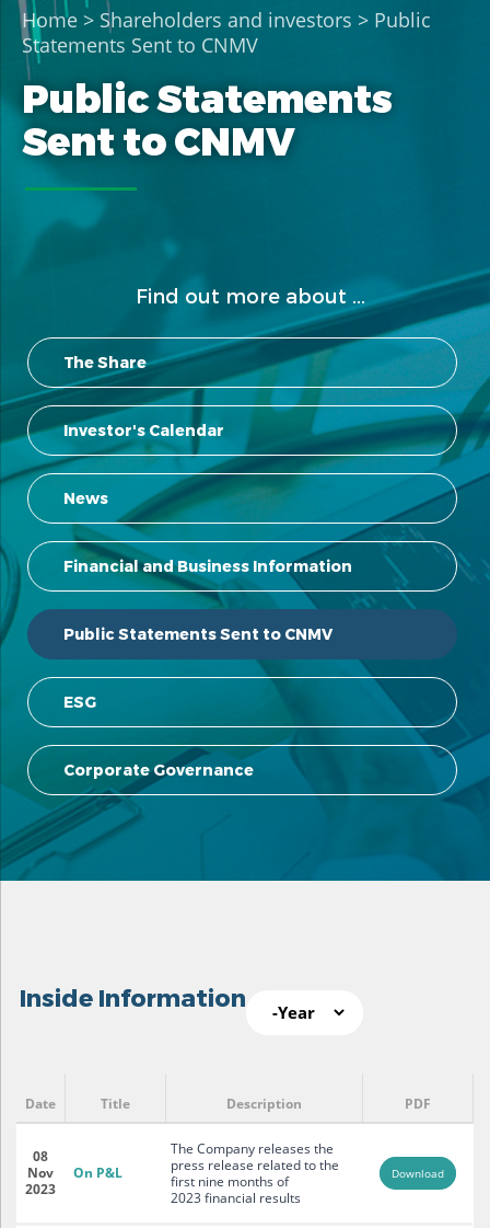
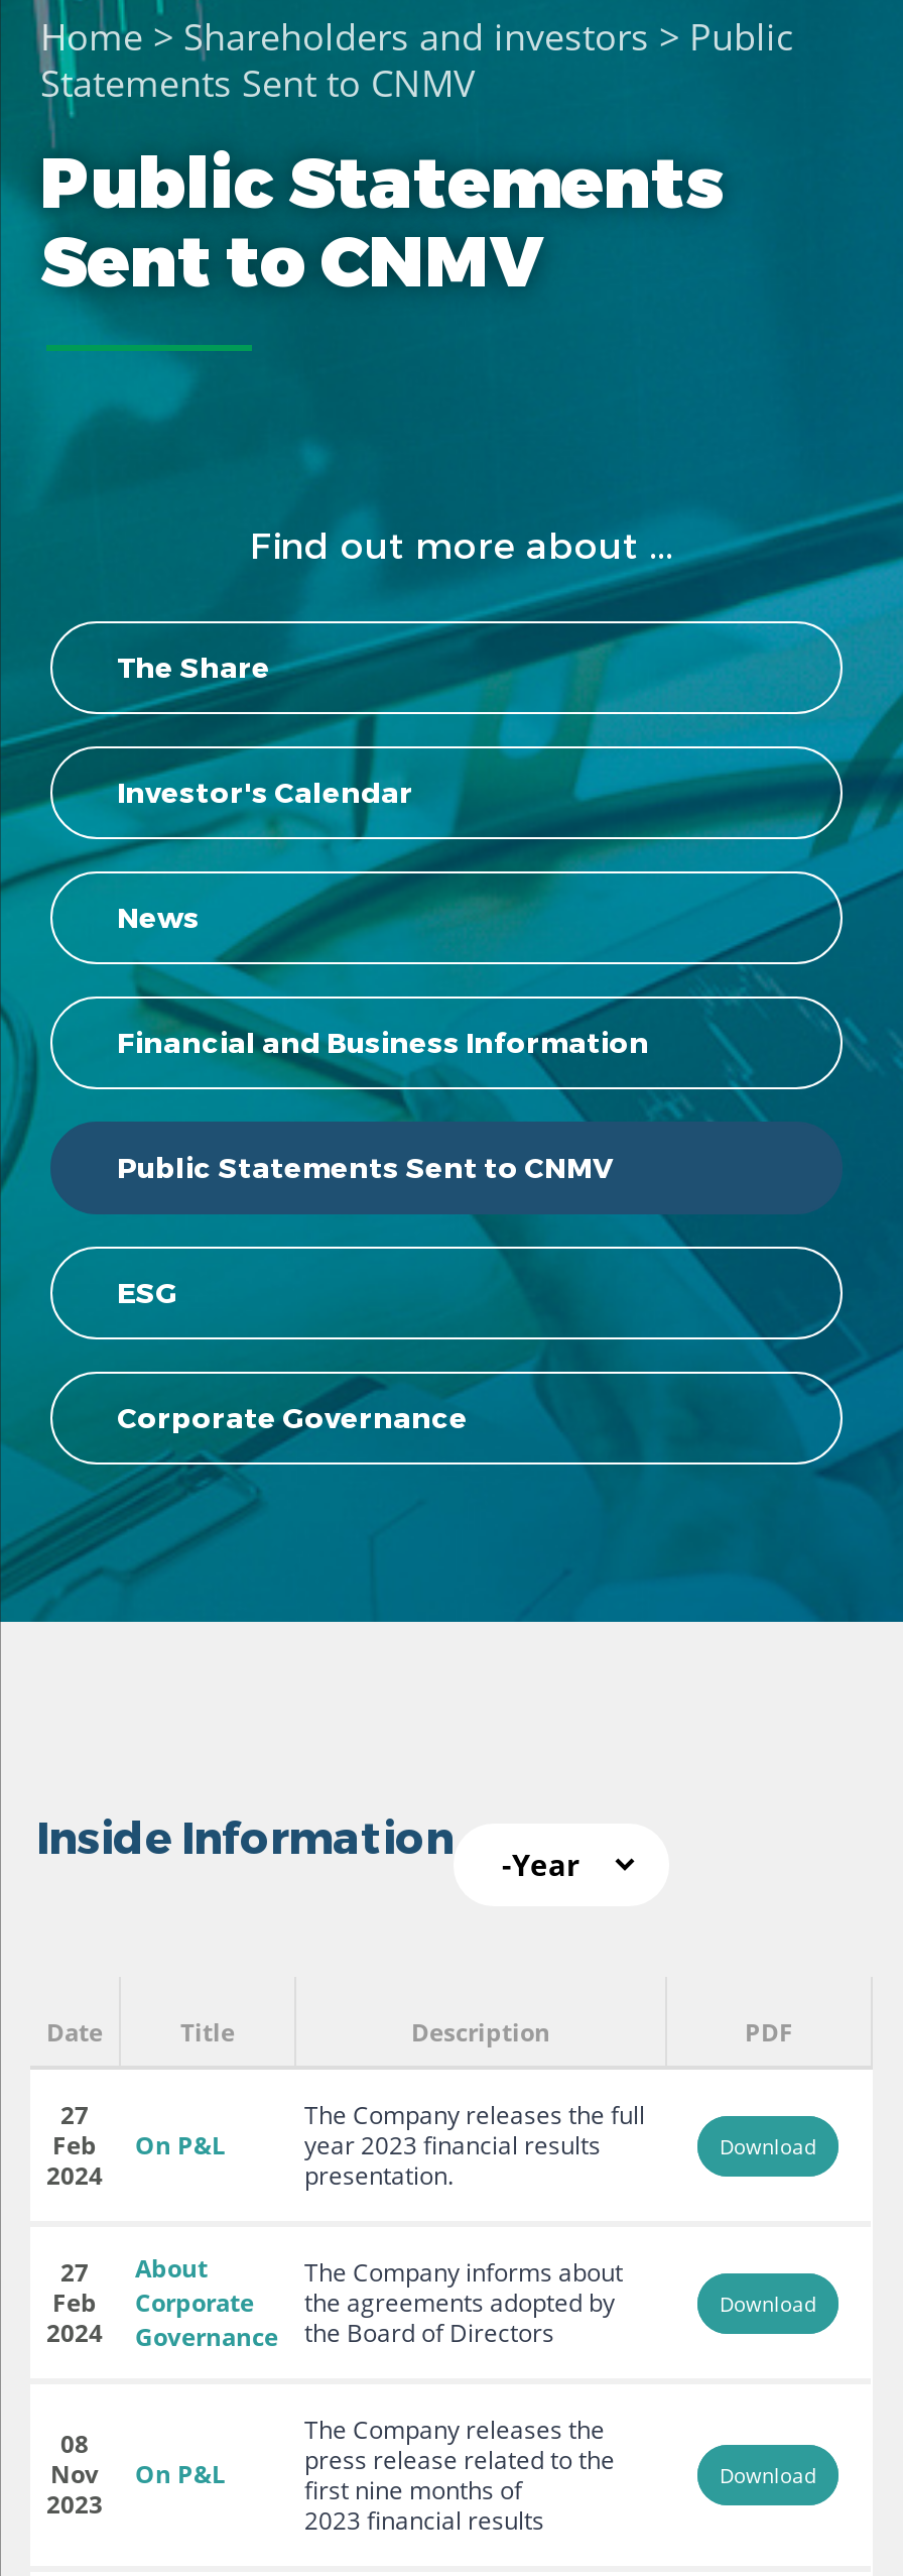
+ 27
+ Feb
+ 2024

+ 27
+ Feb
+ 2024

+ On P&L

+ About
+ Corporate
+ Governance

+ The Company releases the full
+ year 2023 financial results
+ presentation.

+ The Company informs about
+ the agreements adopted by
+ the Board of Directors

+ Download

+ Download
